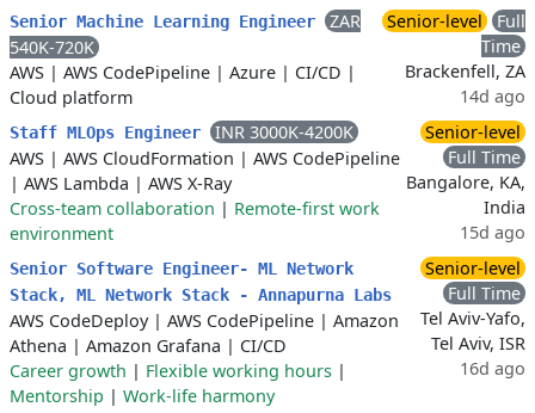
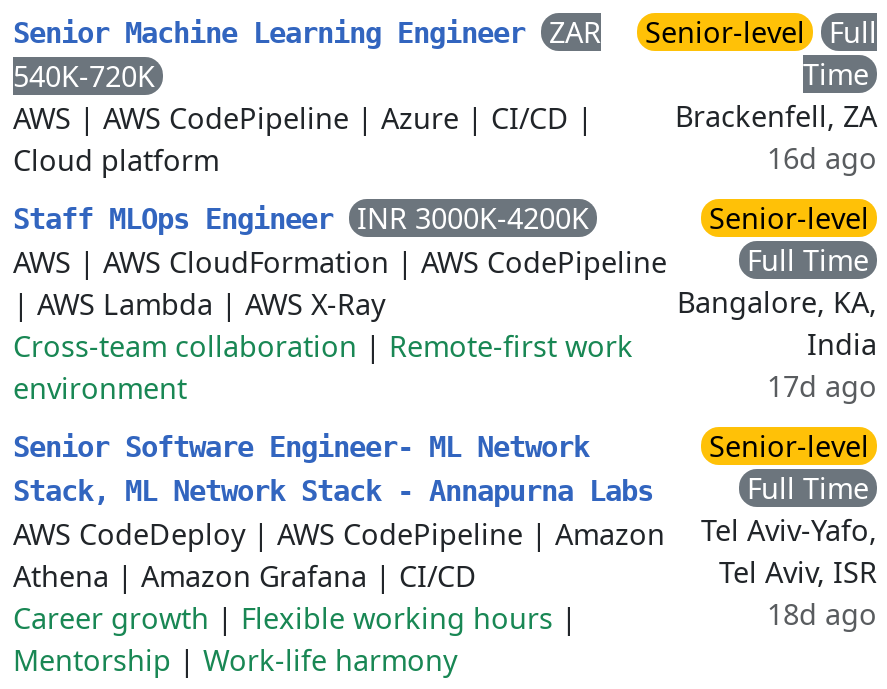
- 14d ago
+ 16d ago

- 15d ago
+ 17d ago

- 16d ago
+ 18d ago
